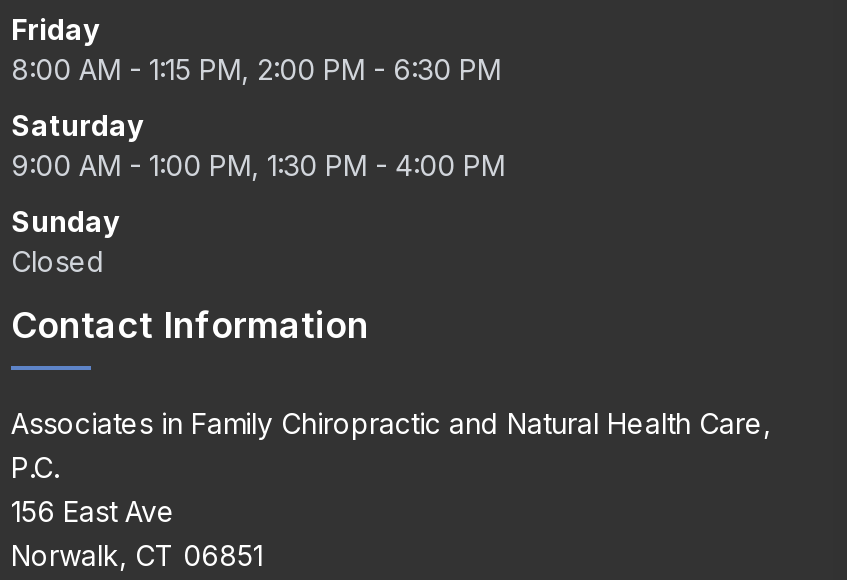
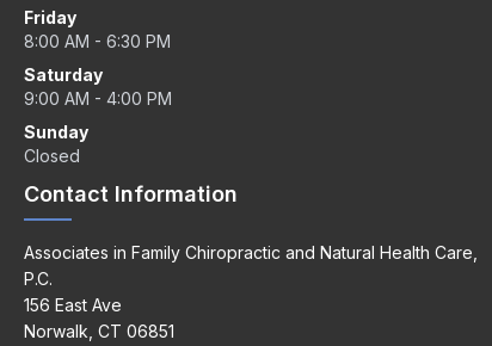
- 8:00 AM - 1:15 PM, 2:00 PM - 6:30 PM
+ 8:00 AM - 6:30 PM

- 9:00 AM - 1:00 PM, 1:30 PM - 4:00 PM
+ 9:00 AM - 4:00 PM
